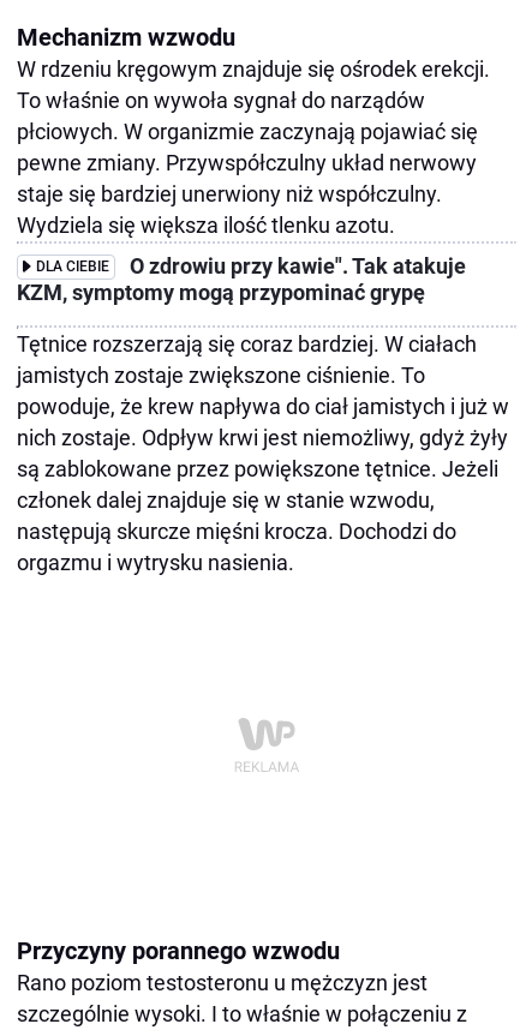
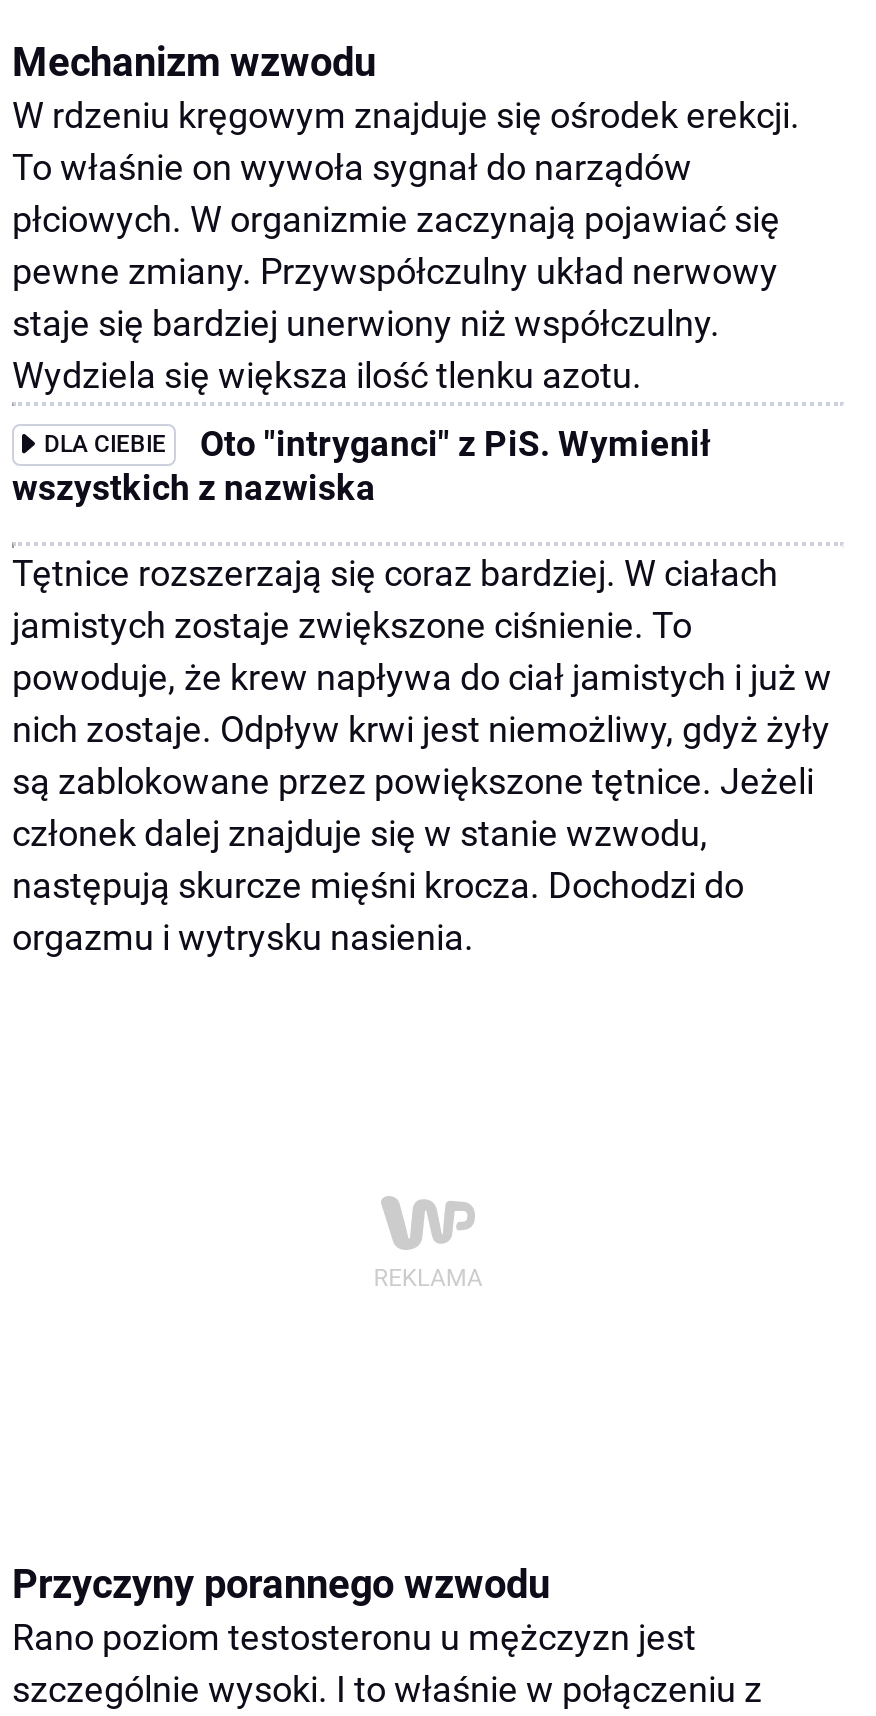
- O zdrowiu przy kawie". Tak atakuje
- KZM, symptomy mogą przypominać grypę
+ Oto "intryganci" z PiS. Wymienił
+ wszystkich z nazwiska
